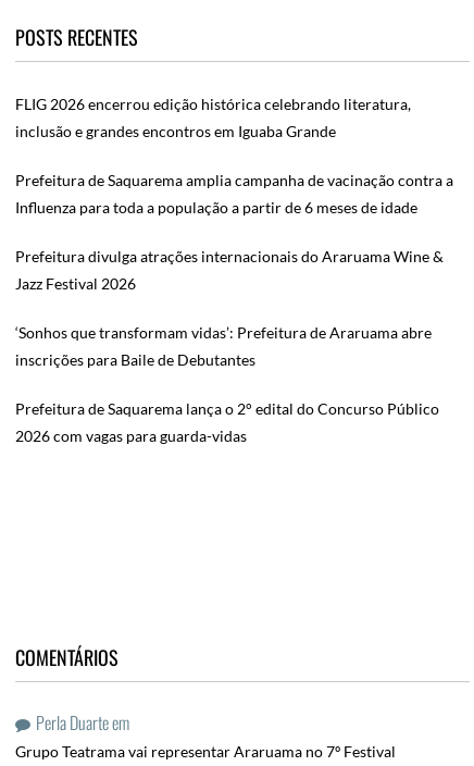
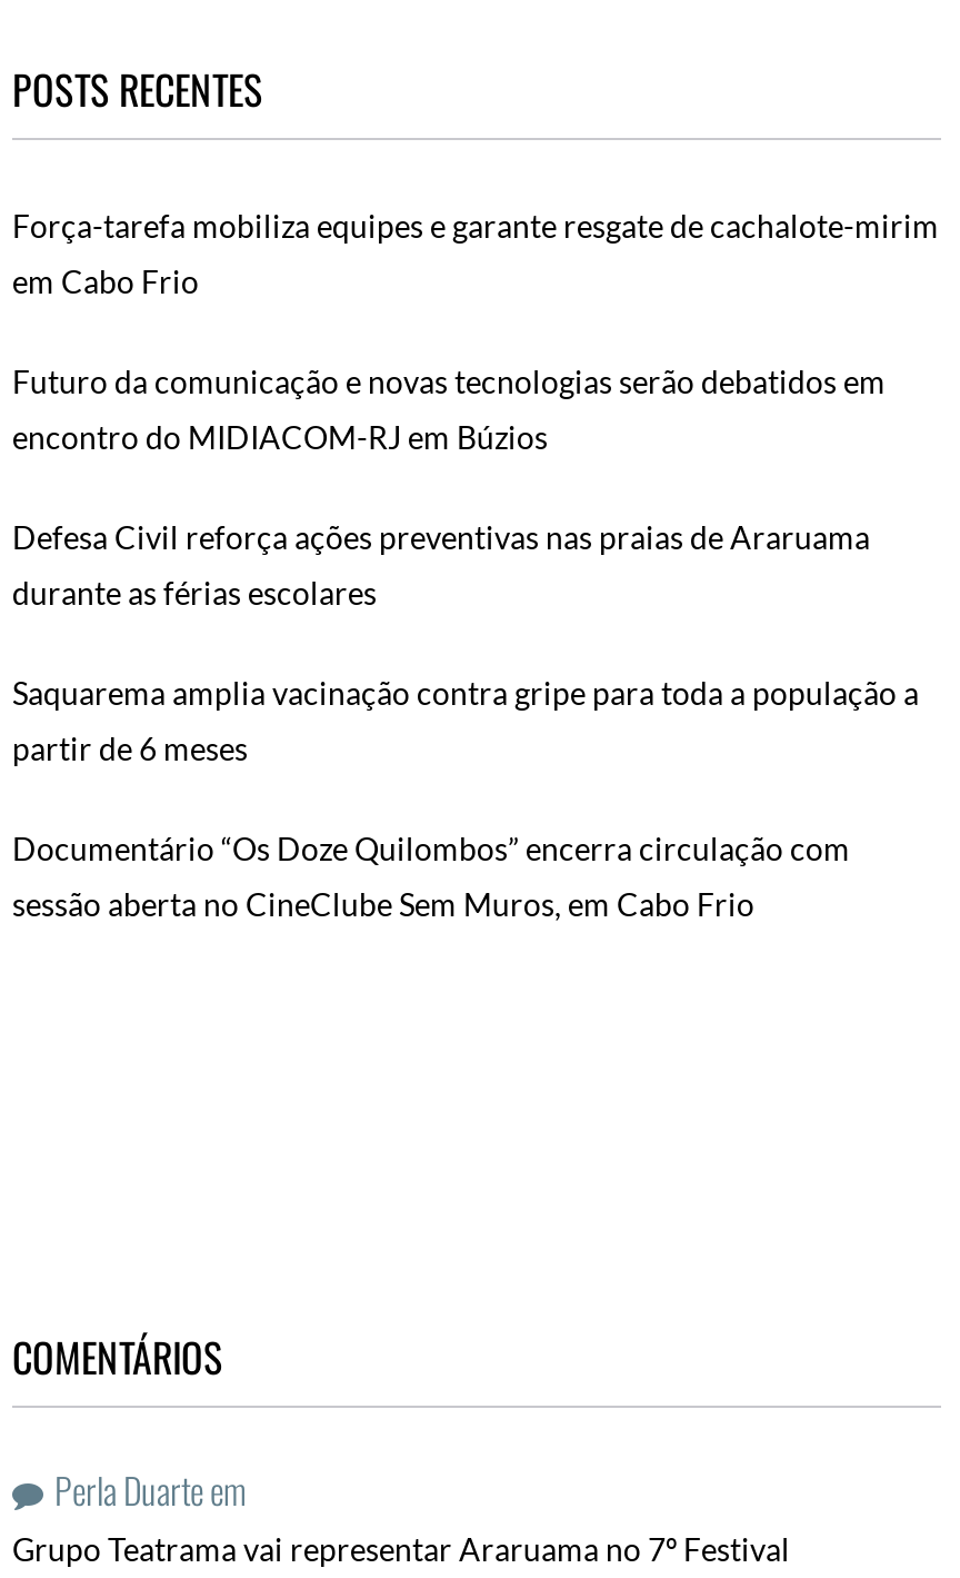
- FLIG 2026 encerrou edição histórica celebrando literatura,
+ Força-tarefa mobiliza equipes e garante resgate de cachalote-mirim

- inclusão e grandes encontros em Iguaba Grande
+ em Cabo Frio

- Prefeitura de Saquarema amplia campanha de vacinação contra a
+ Futuro da comunicação e novas tecnologias serão debatidos em

- Influenza para toda a população a partir de 6 meses de idade
+ encontro do MIDIACOM-RJ em Búzios

- Prefeitura divulga atrações internacionais do Araruama Wine &
+ Defesa Civil reforça ações preventivas nas praias de Araruama

- Jazz Festival 2026
+ durante as férias escolares

- ‘Sonhos que transformam vidas’: Prefeitura de Araruama abre
+ Saquarema amplia vacinação contra gripe para toda a população a

- inscrições para Baile de Debutantes
+ partir de 6 meses

- Prefeitura de Saquarema lança o 2° edital do Concurso Público
+ Documentário “Os Doze Quilombos” encerra circulação com

- 2026 com vagas para guarda-vidas
+ sessão aberta no CineClube Sem Muros, em Cabo Frio
